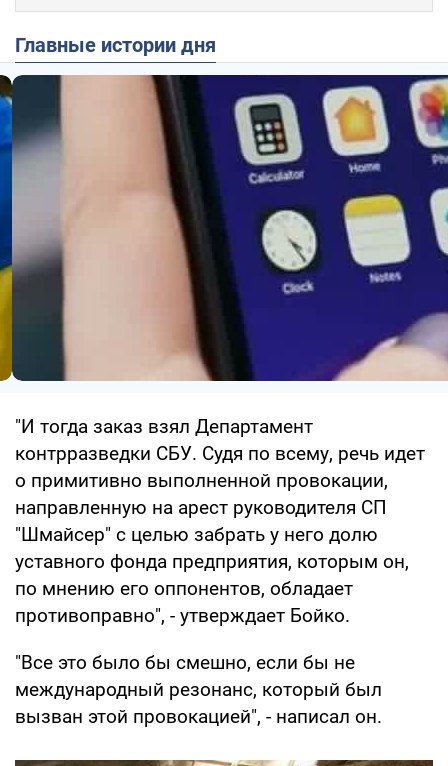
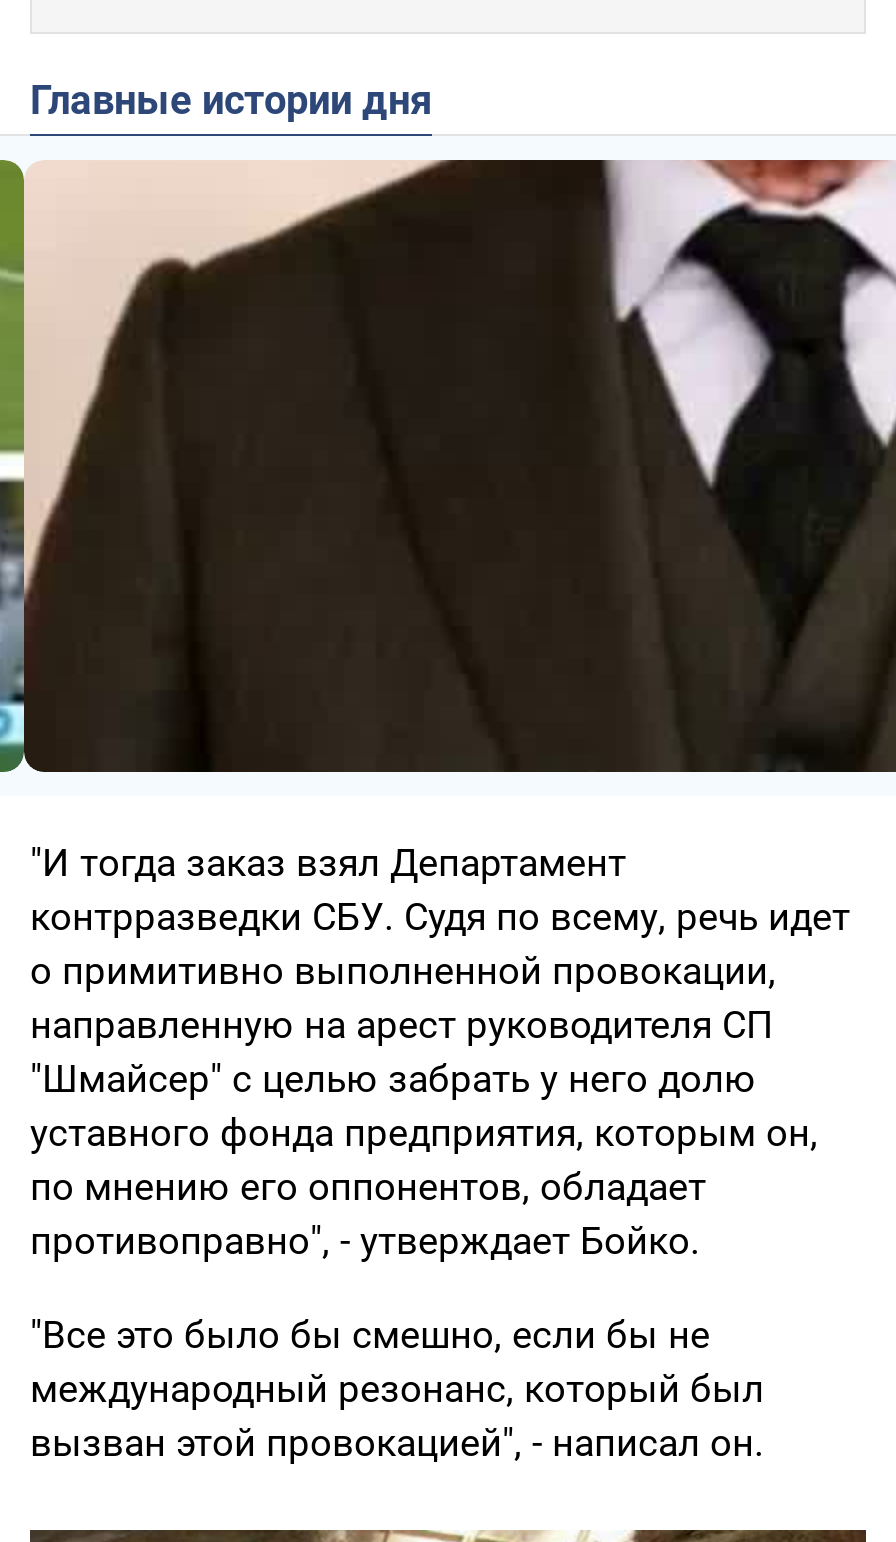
- [image]
+ [image]
